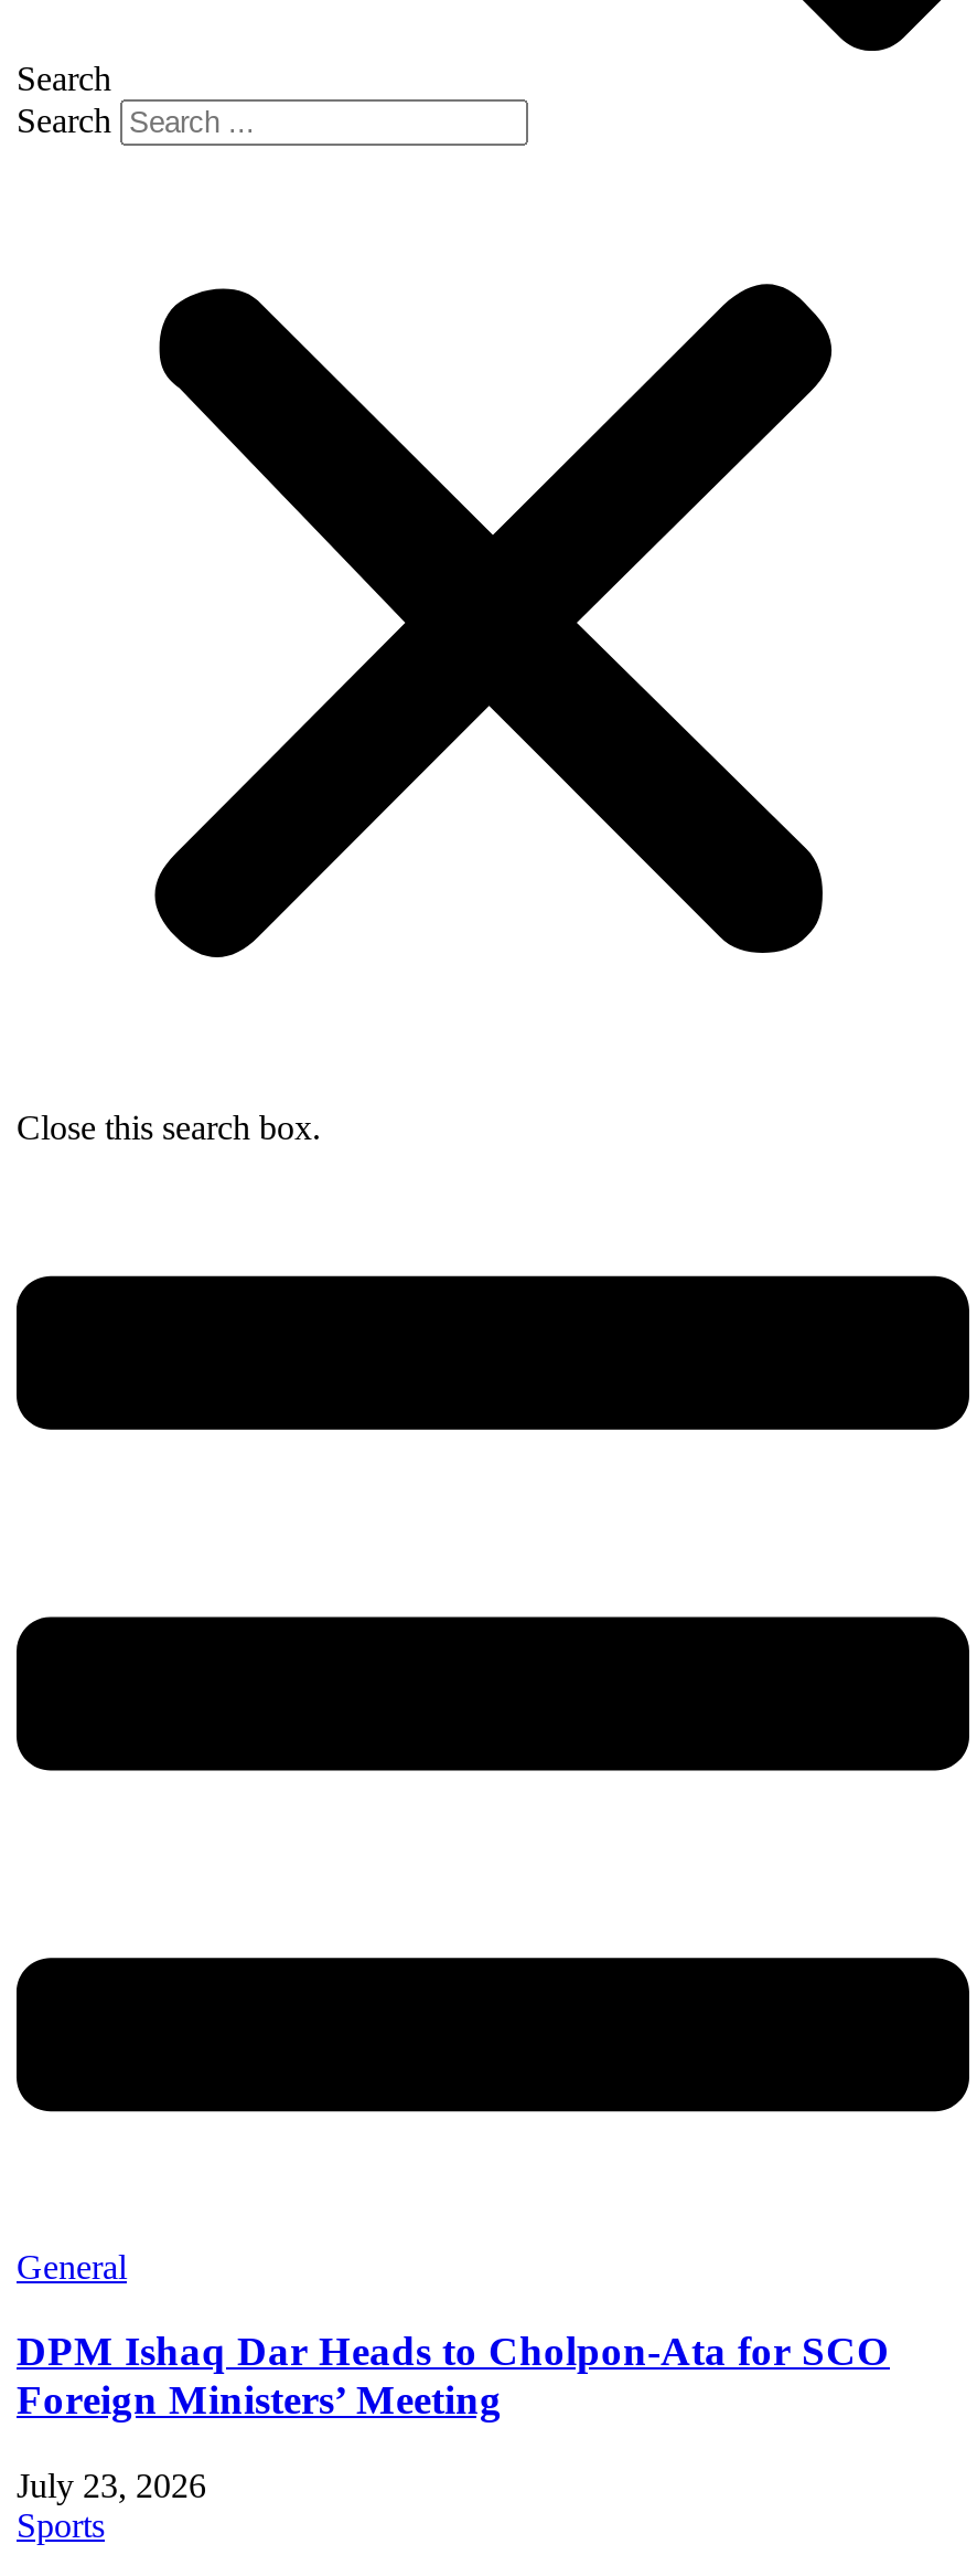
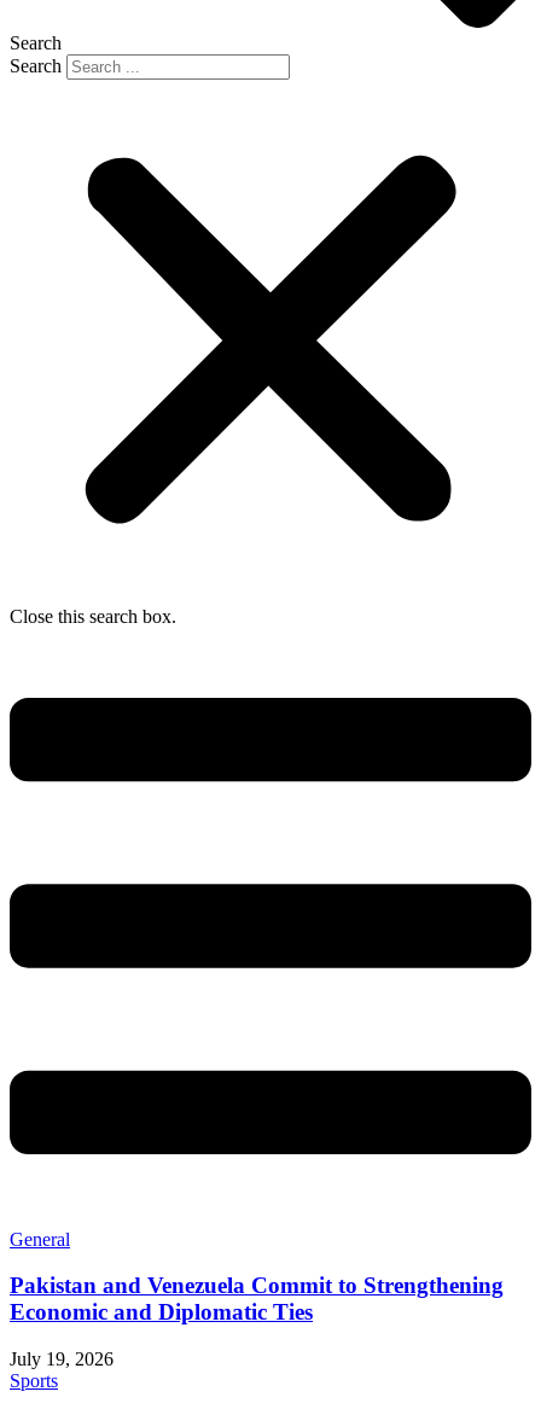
- DPM Ishaq Dar Heads to Cholpon-Ata for SCO
- Foreign Ministers’ Meeting
+ Pakistan and Venezuela Commit to Strengthening
+ Economic and Diplomatic Ties

- July 23, 2026
+ July 19, 2026
